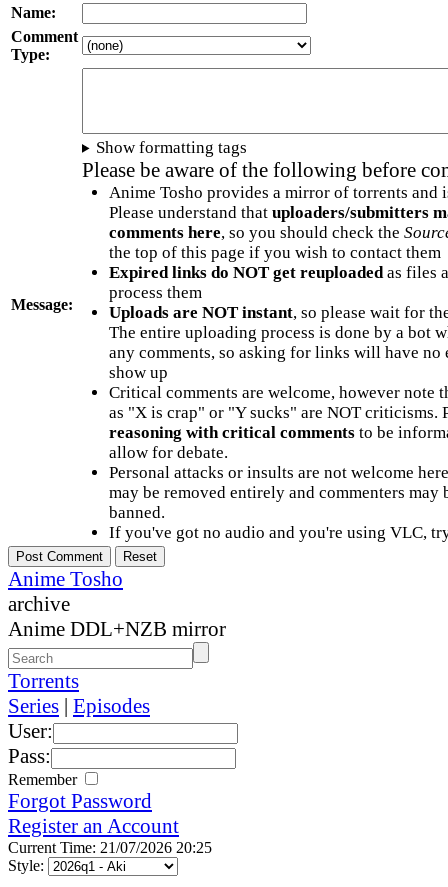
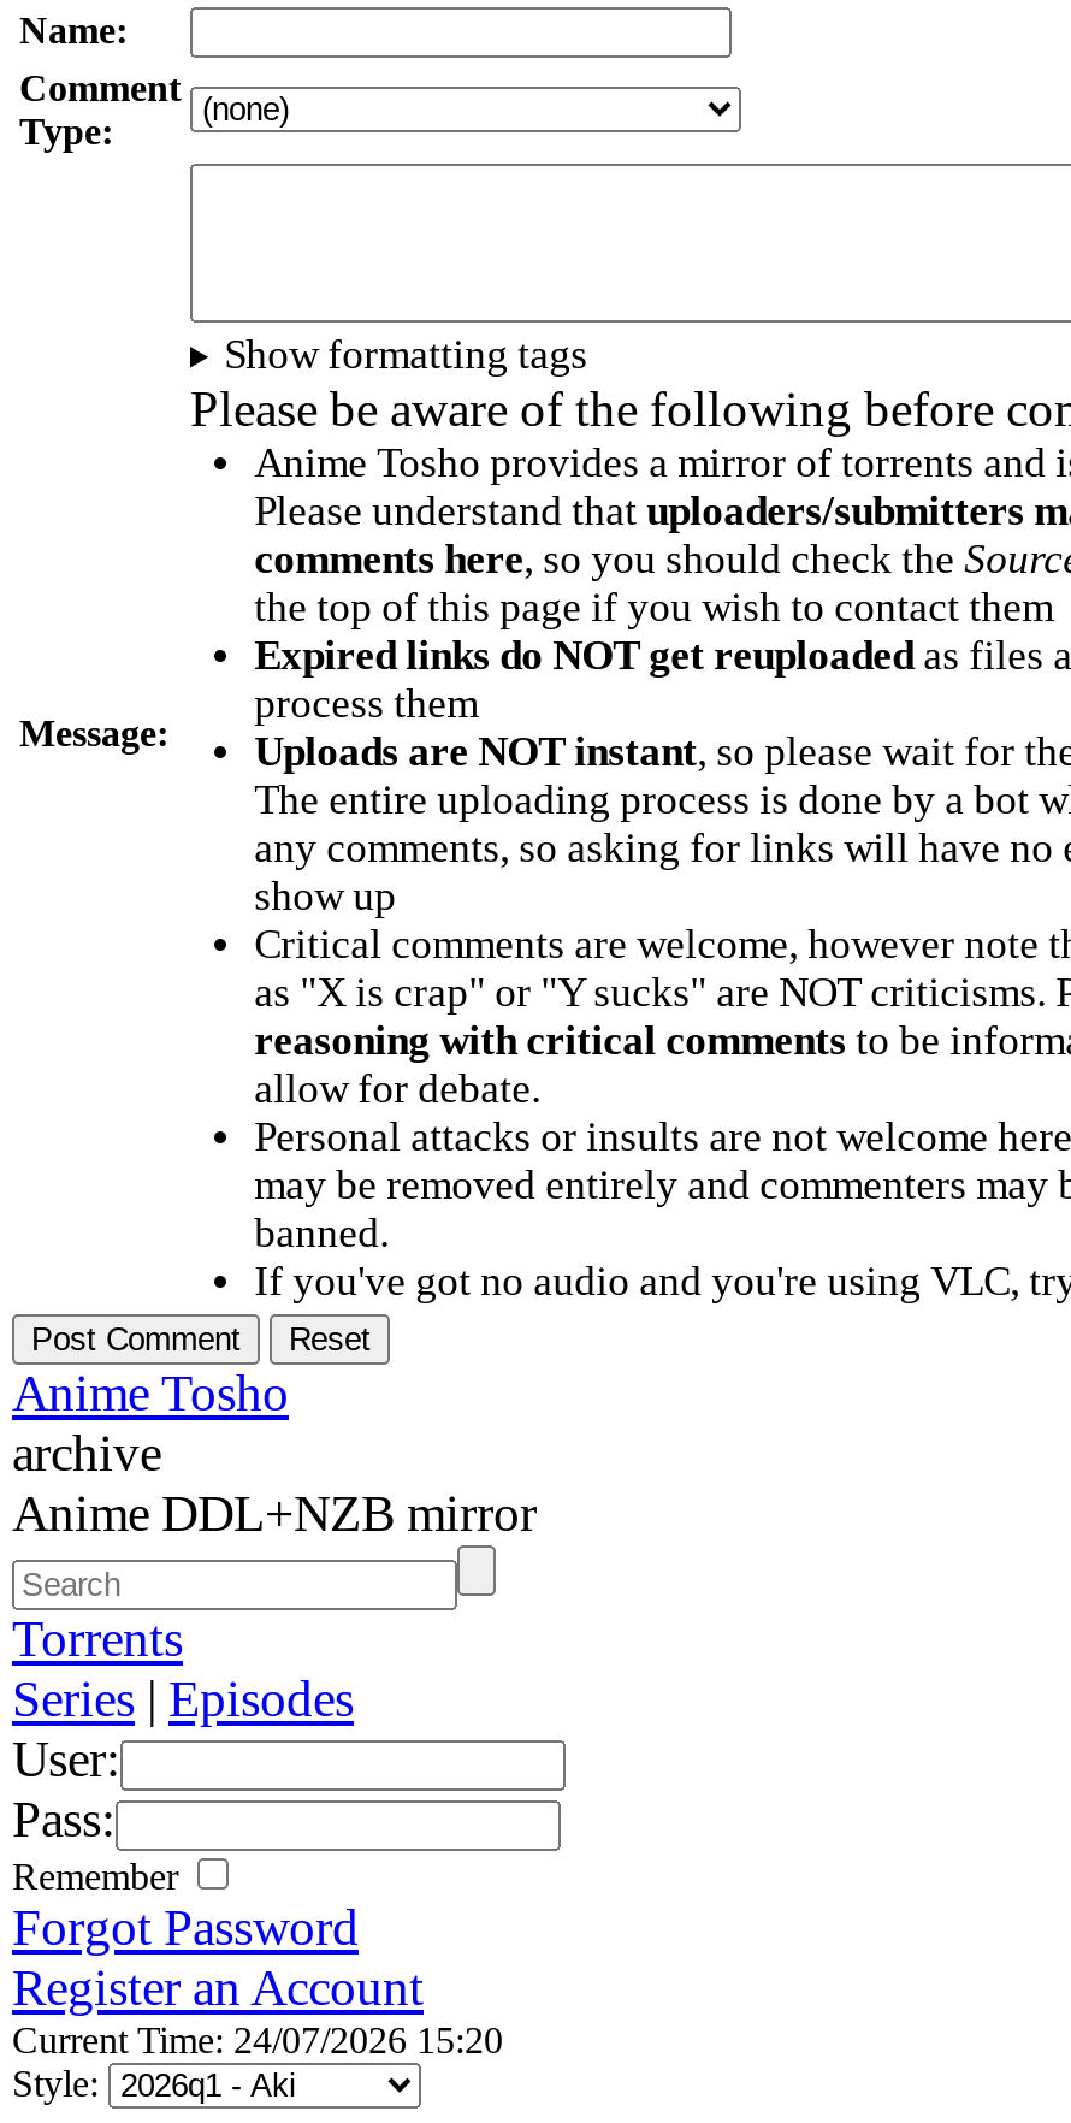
- Current Time: 21/07/2026 20:25
+ Current Time: 24/07/2026 15:20
